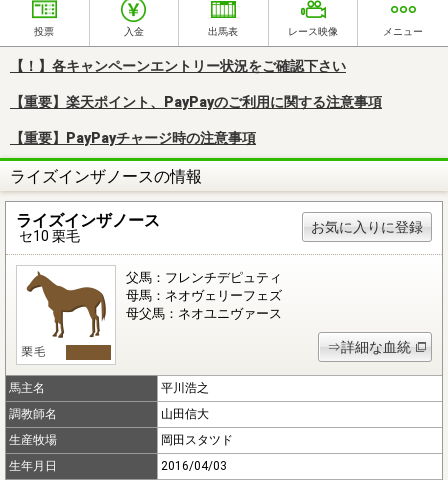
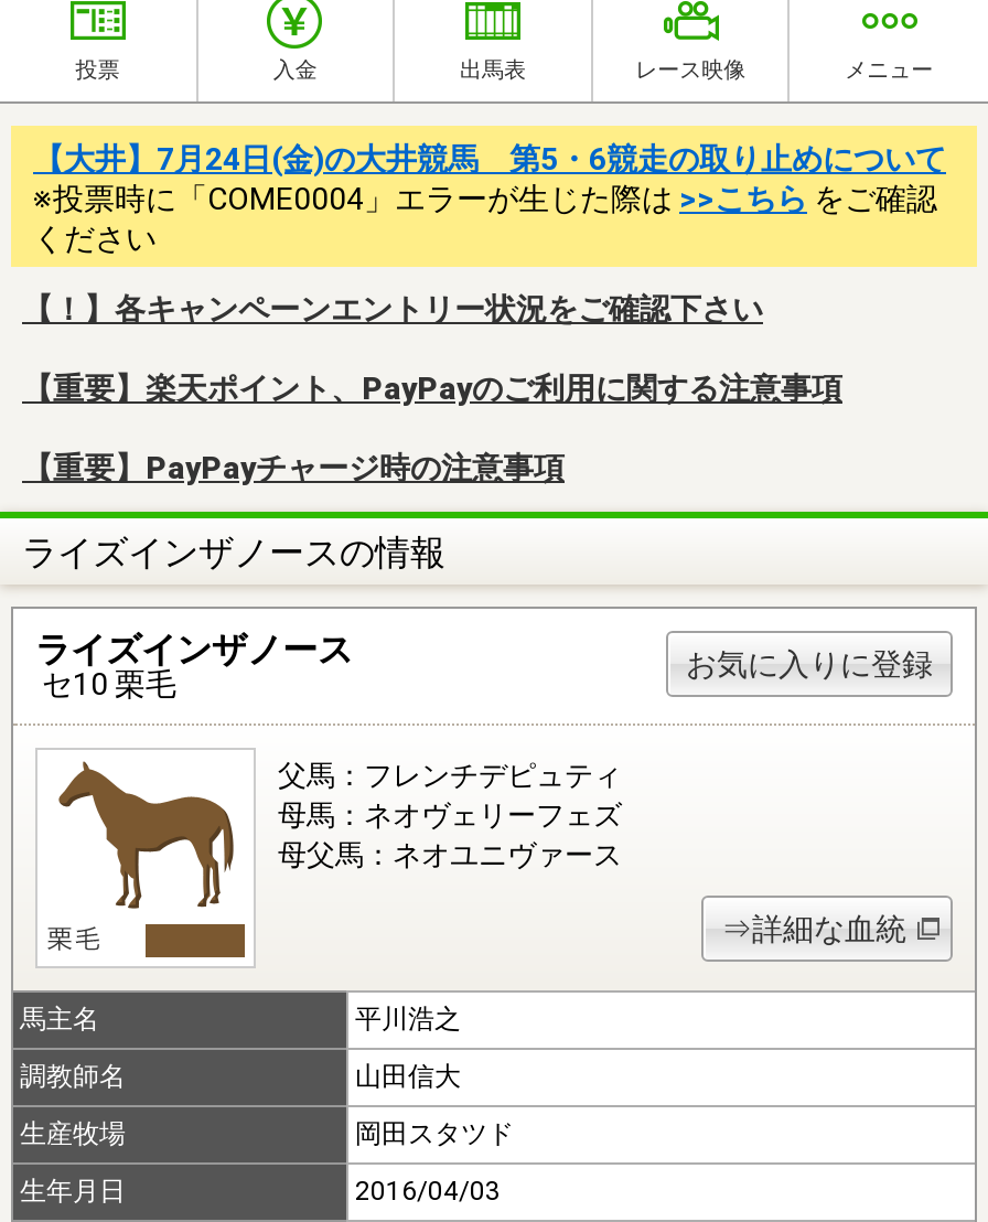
+ 【大井】7月24日(金)の大井競馬 第5・6競走の取り止めについて
+ ※投票時に「COME0004」エラーが生じた際は>>こちらをご確認
+ ください
